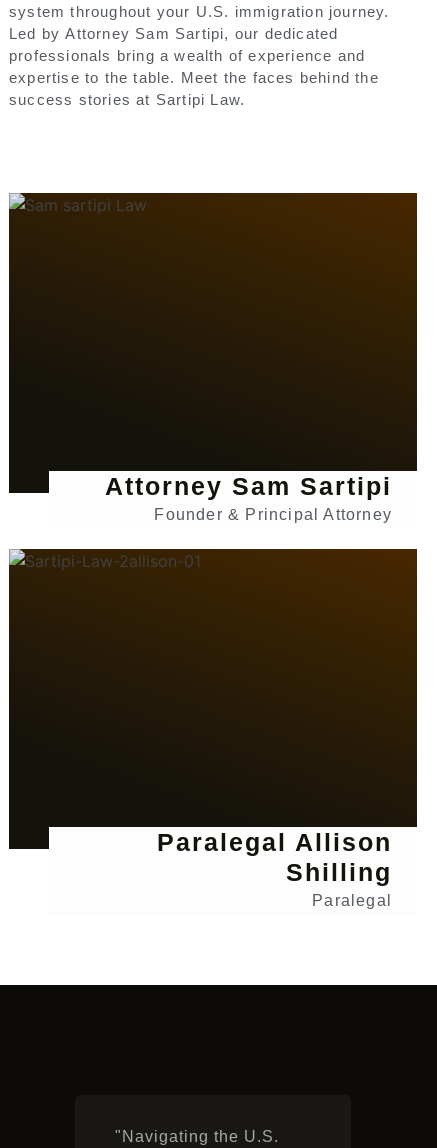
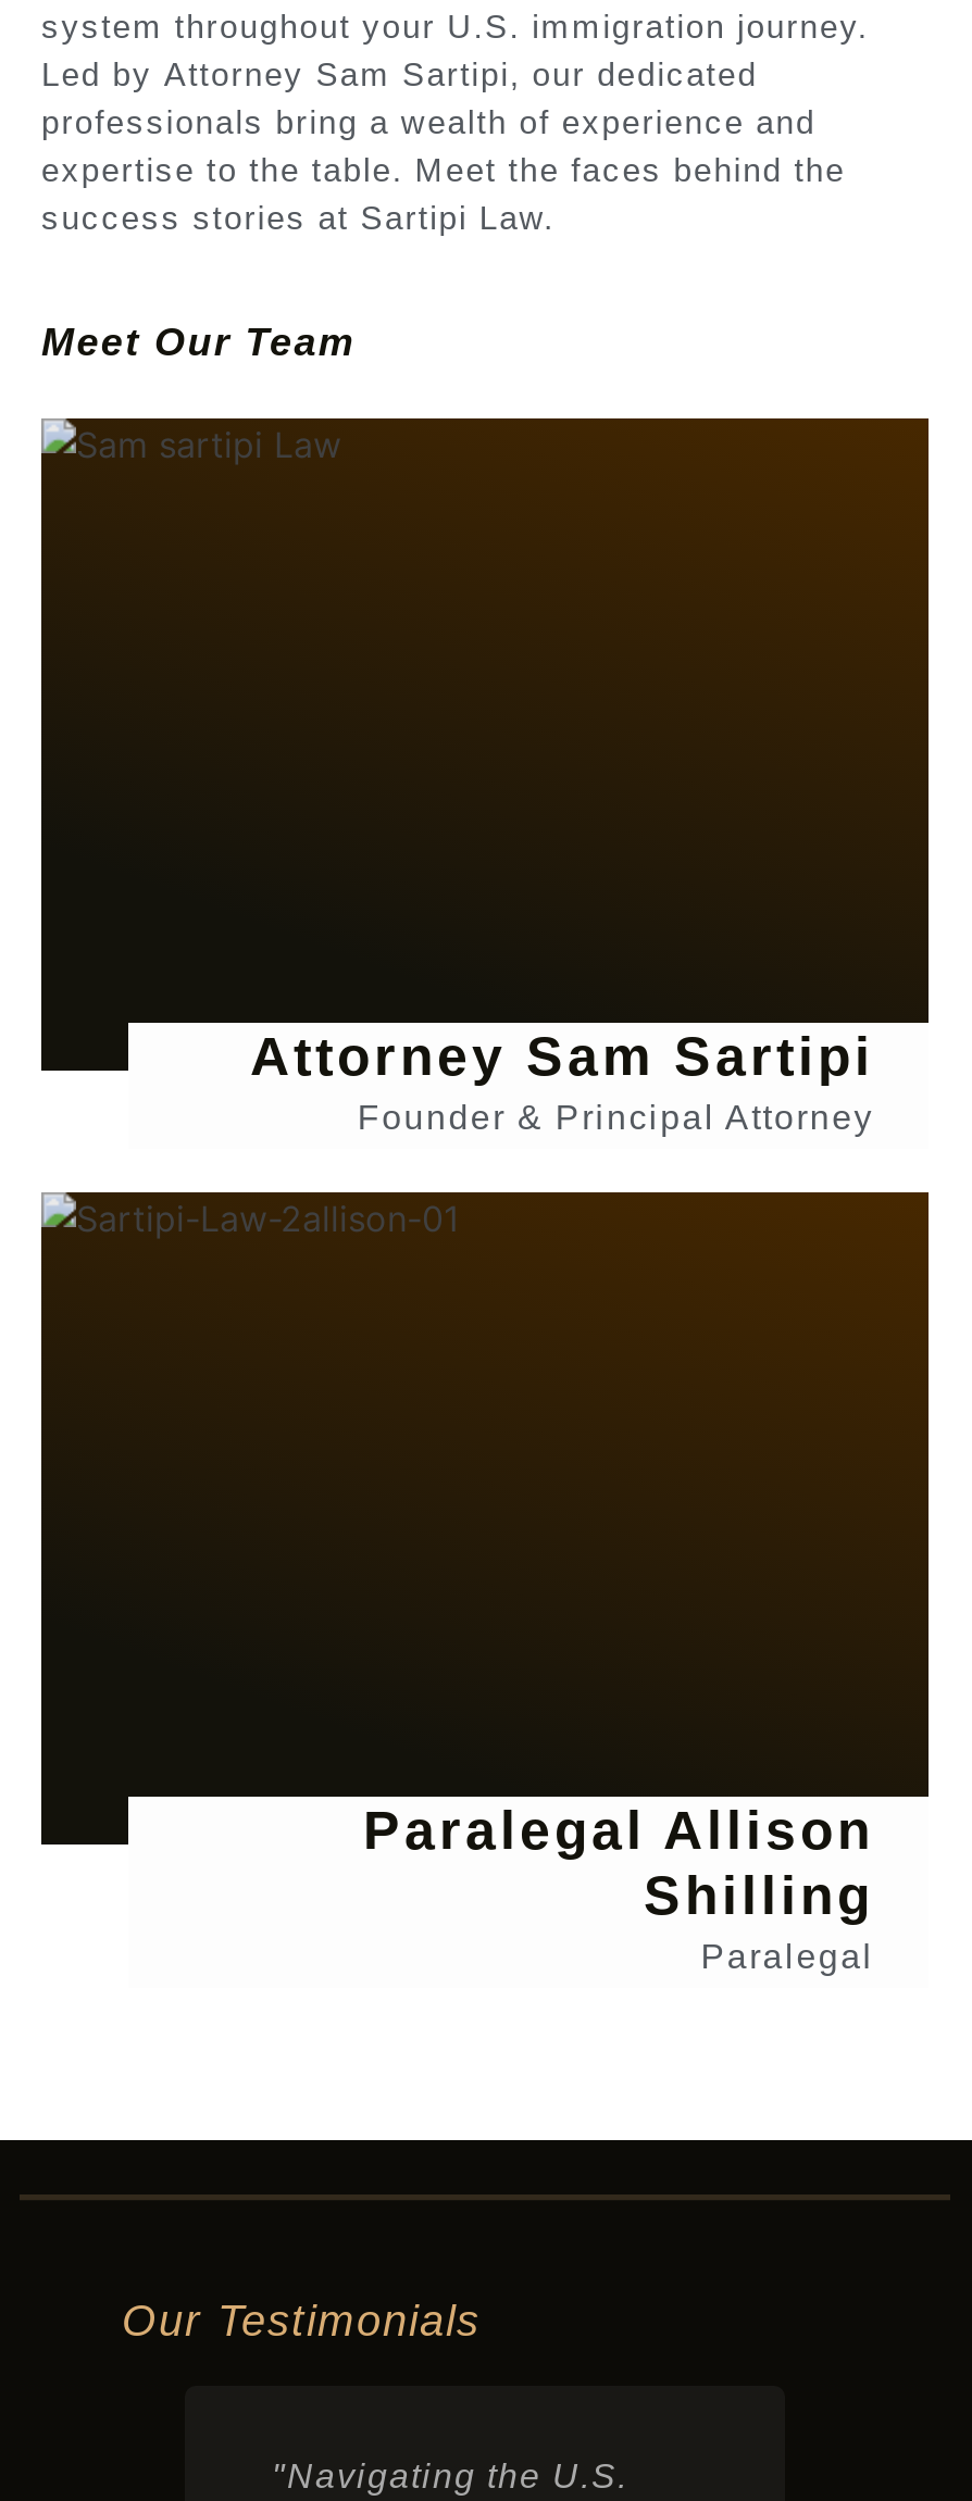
+ Meet Our Team

+ Our Testimonials
